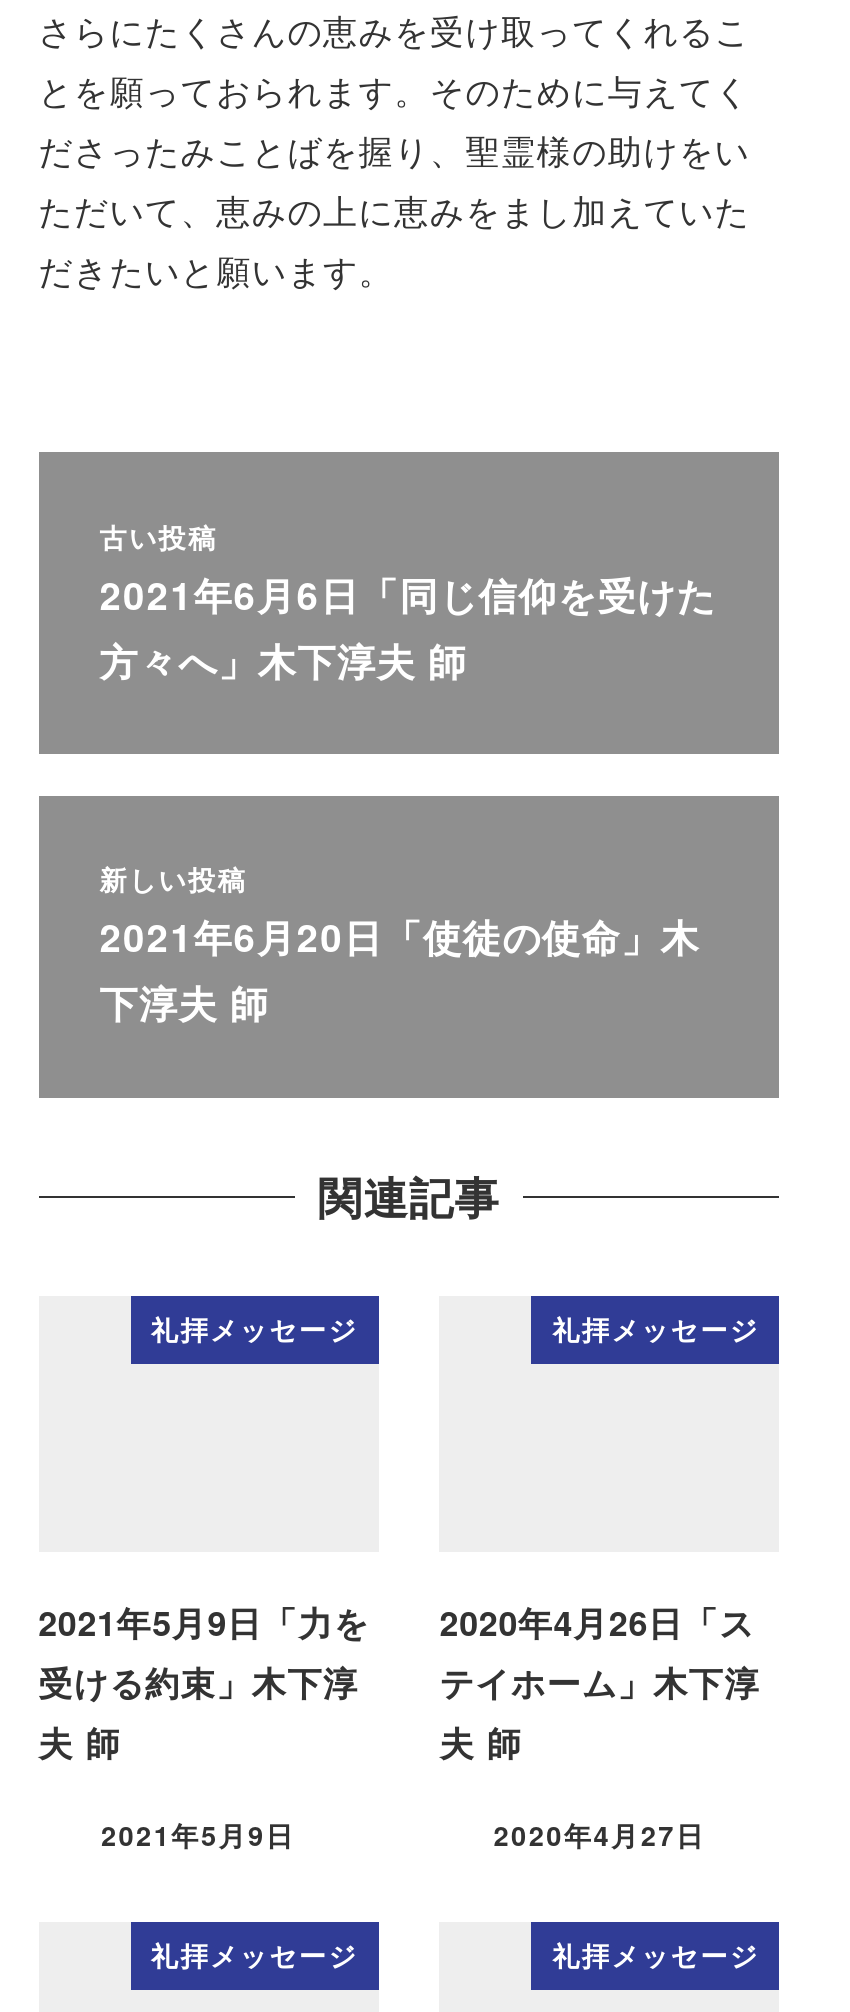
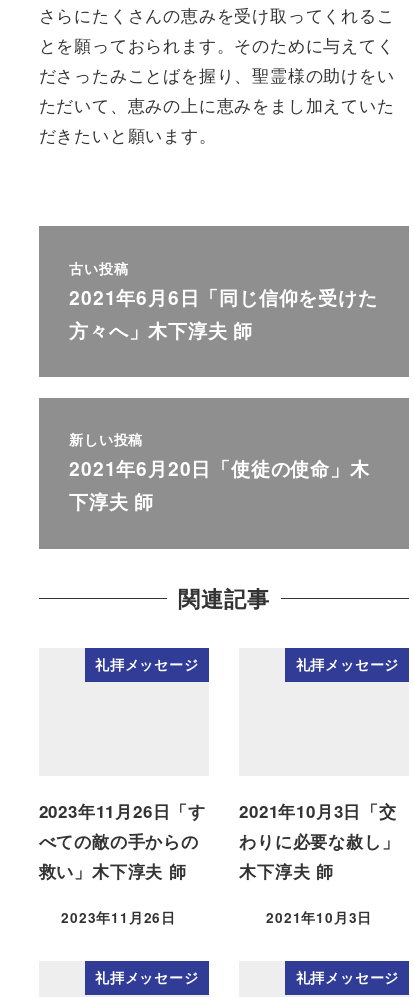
- 2021年5月9日「力を
- 受ける約束」木下淳
- 夫 師
+ 2023年11月26日「す
+ べての敵の手からの
+ 救い」木下淳夫 師

- 2020年4月26日「ス
- テイホーム」木下淳
- 夫 師
+ 2021年10月3日「交
+ わりに必要な赦し」
+ 木下淳夫 師

- 2021年5月9日
+ 2023年11月26日

- 2020年4月27日
+ 2021年10月3日
